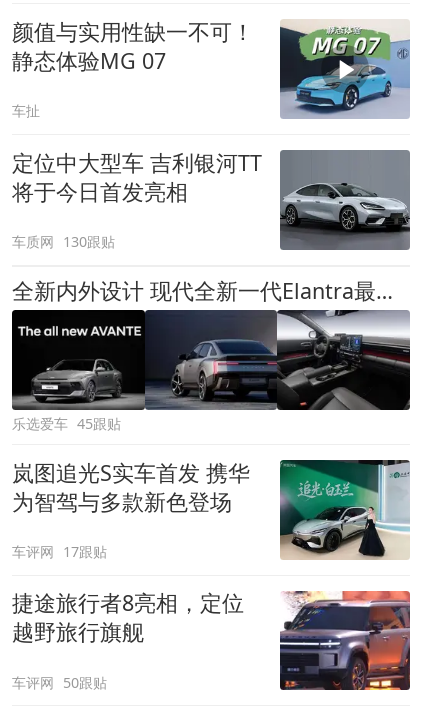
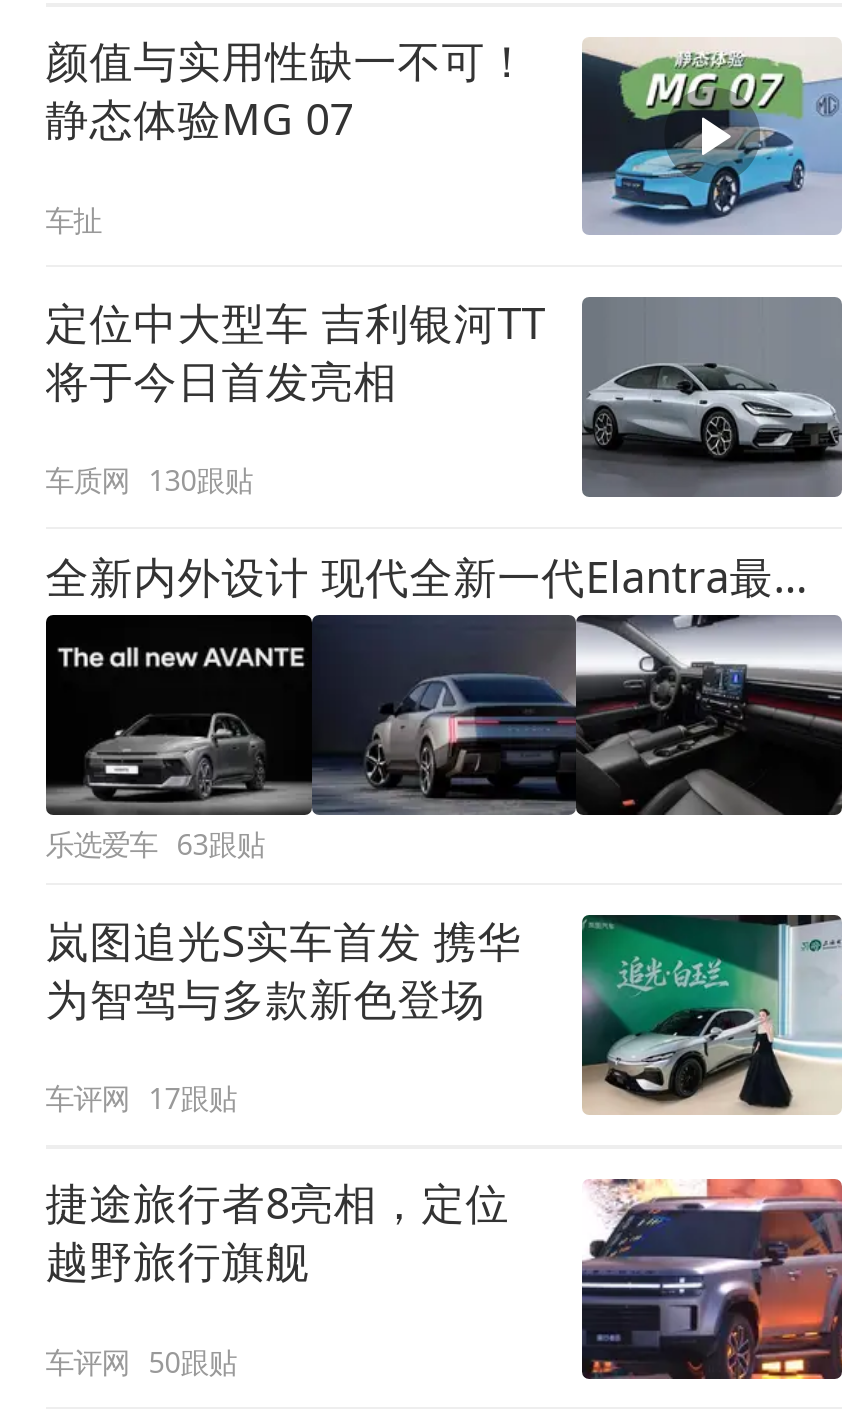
- 乐选爱车 45跟贴
+ 乐选爱车 63跟贴
